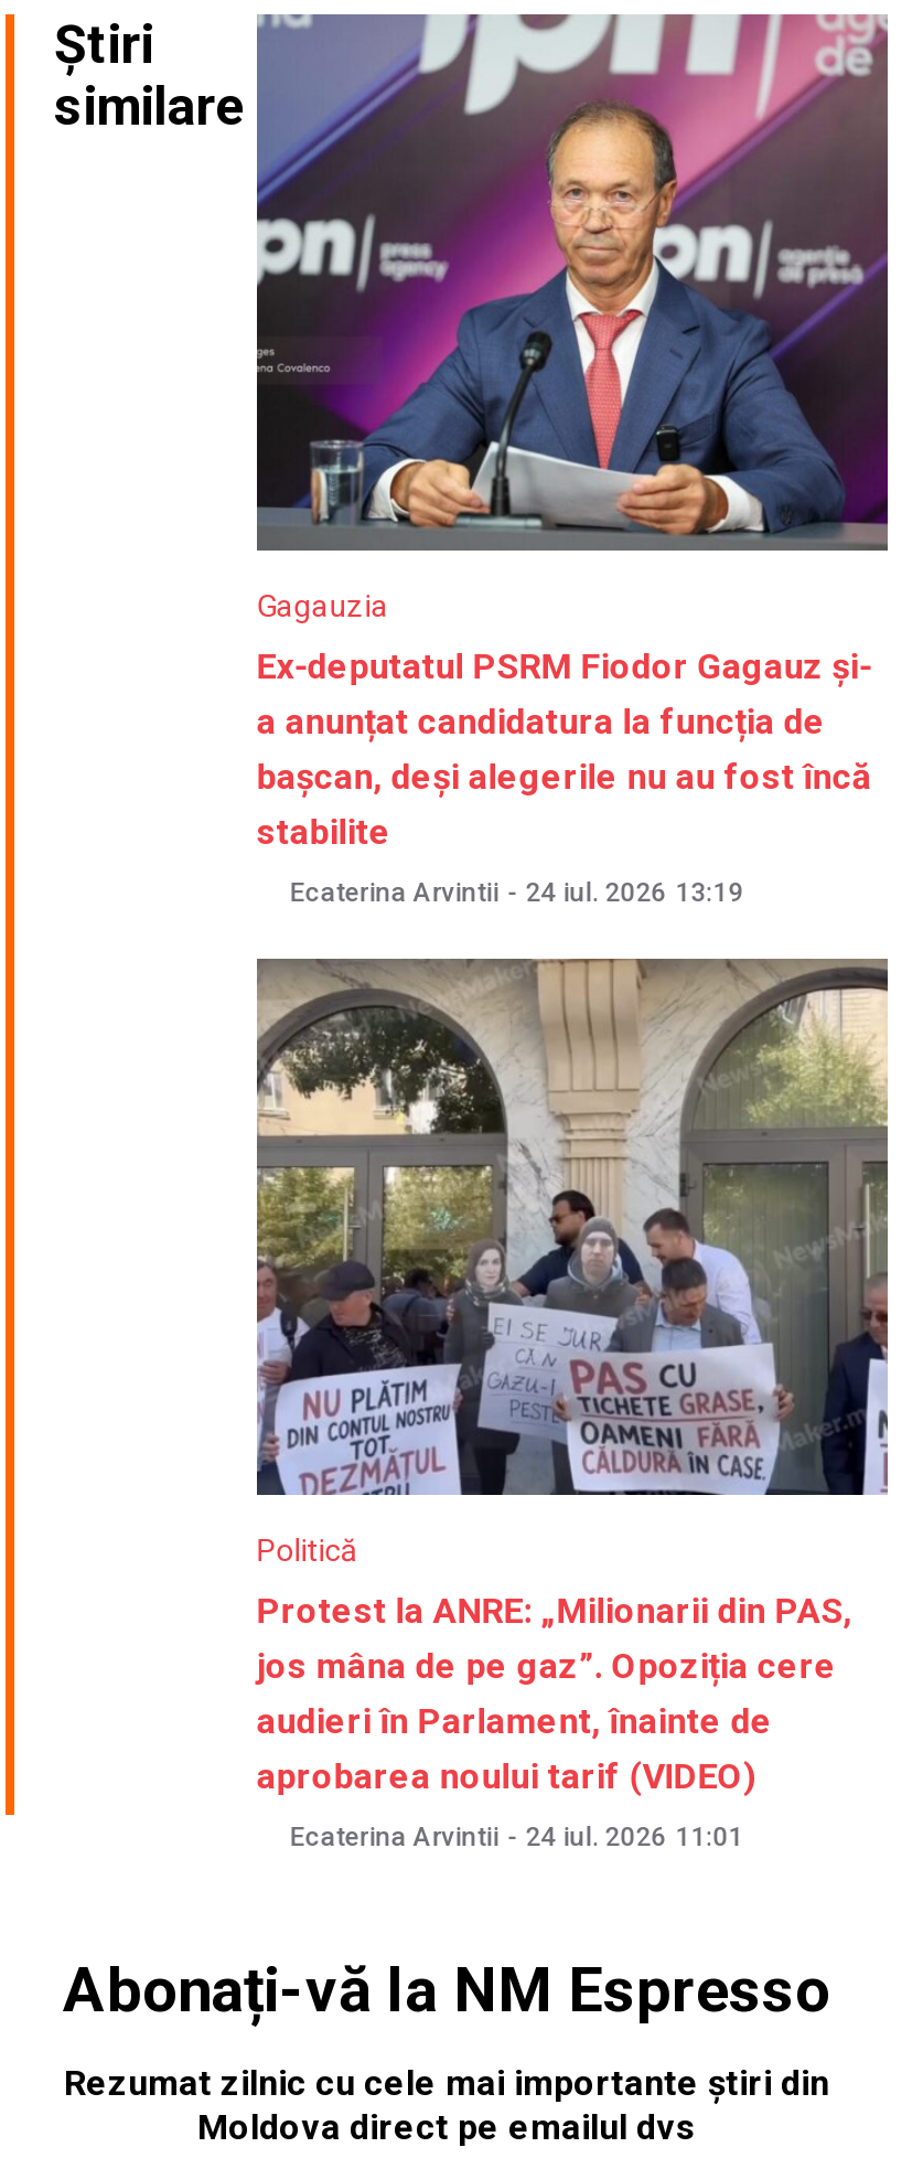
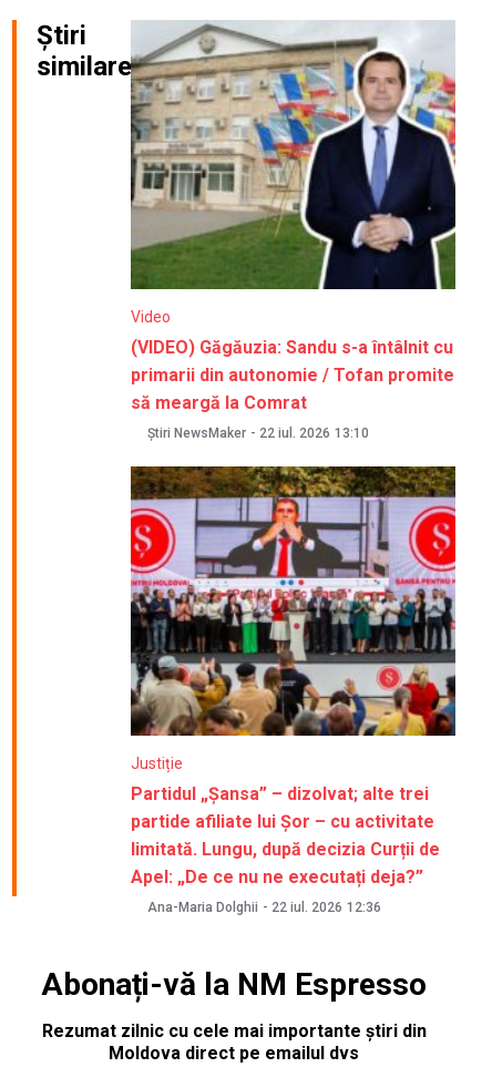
- [image]
- Gagauzia
+ [image]
+ Video

- Ex-deputatul PSRM Fiodor Gagauz și-
- a anunțat candidatura la funcția de
- bașcan, deși alegerile nu au fost încă
- stabilite
+ (VIDEO) Găgăuzia: Sandu s-a întâlnit cu
+ primarii din autonomie / Tofan promite
+ să meargă la Comrat

- Ecaterina Arvintii - 24 iul. 2026 13:19
+ Știri NewsMaker - 22 iul. 2026 13:10

- [image]
- Politică
+ [image]
+ Justiție

- Protest la ANRE: „Milionarii din PAS,
- jos mâna de pe gaz”. Opoziția cere
- audieri în Parlament, înainte de
- aprobarea noului tarif (VIDEO)
+ Partidul „Șansa” – dizolvat; alte trei
+ partide afiliate lui Șor – cu activitate
+ limitată. Lungu, după decizia Curții de
+ Apel: „De ce nu ne executați deja?”

- Ecaterina Arvintii - 24 iul. 2026 11:01
+ Ana-Maria Dolghii - 22 iul. 2026 12:36
